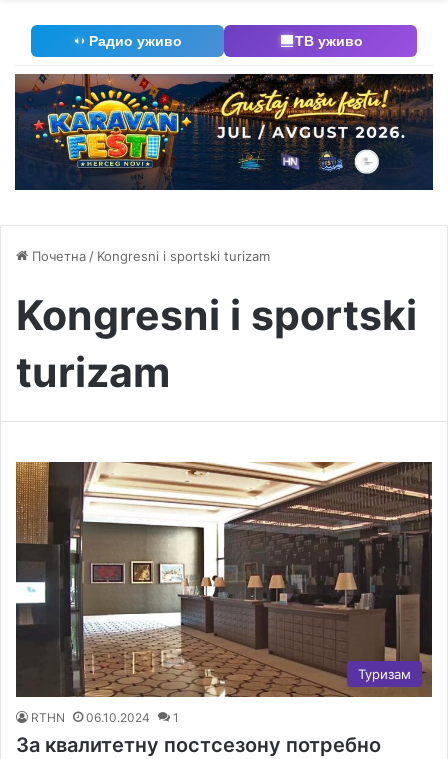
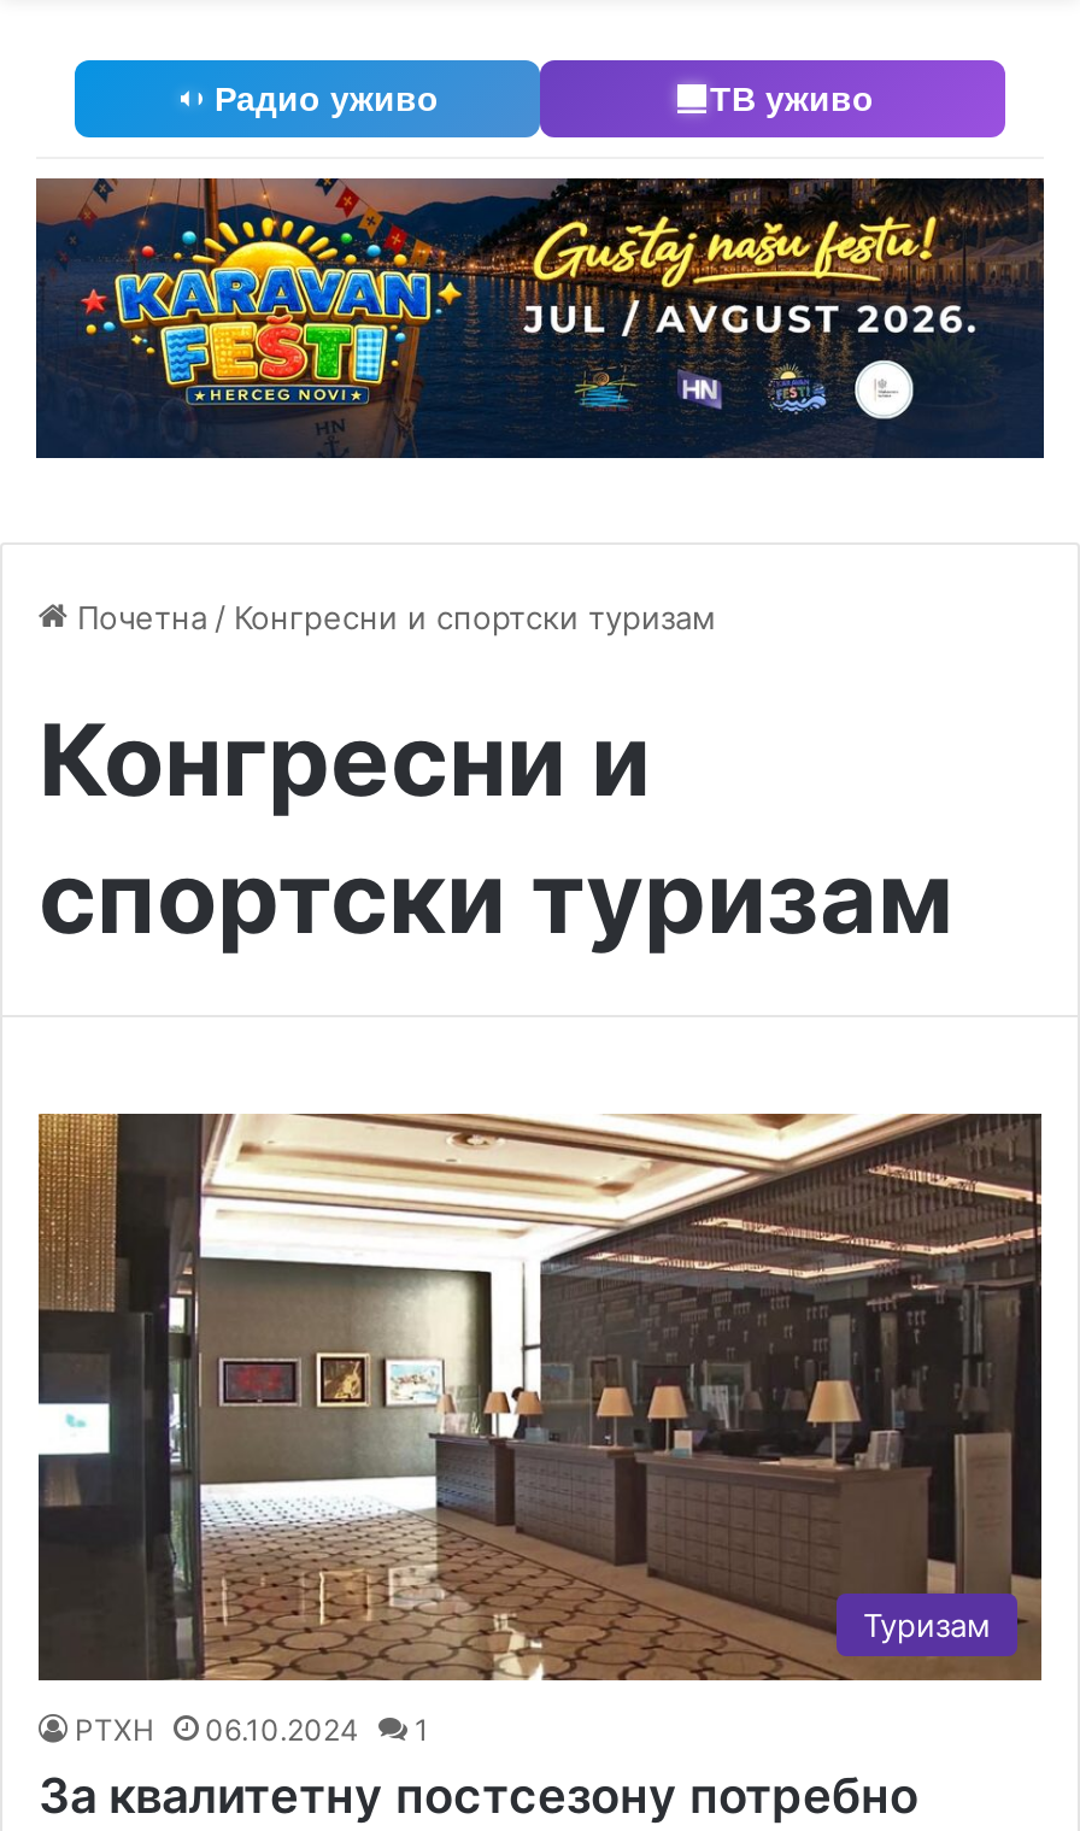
- Почетна / Kongresni i sportski turizam
+ Почетна / Конгресни и спортски туризам

- Kongresni i sportski
- turizam
+ Конгресни и
+ спортски туризам

- RTHN
+ РТХН
